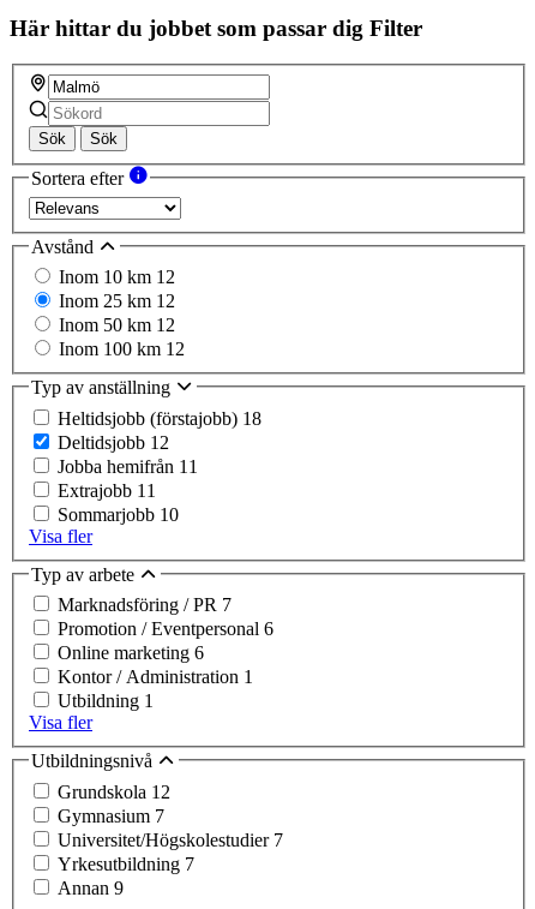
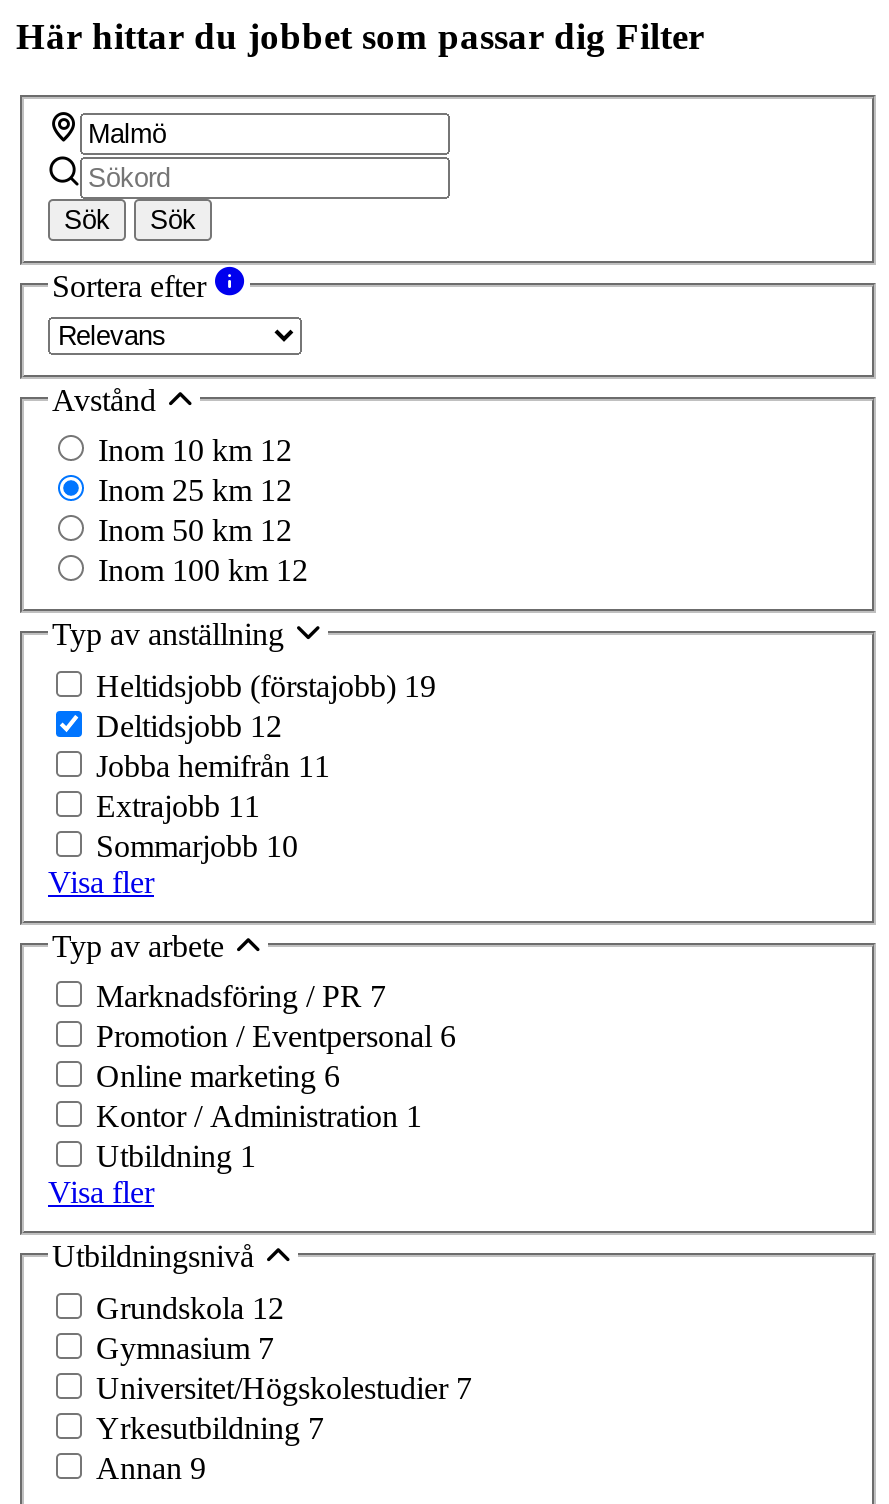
- Heltidsjobb (förstajobb) 18
+ Heltidsjobb (förstajobb) 19
